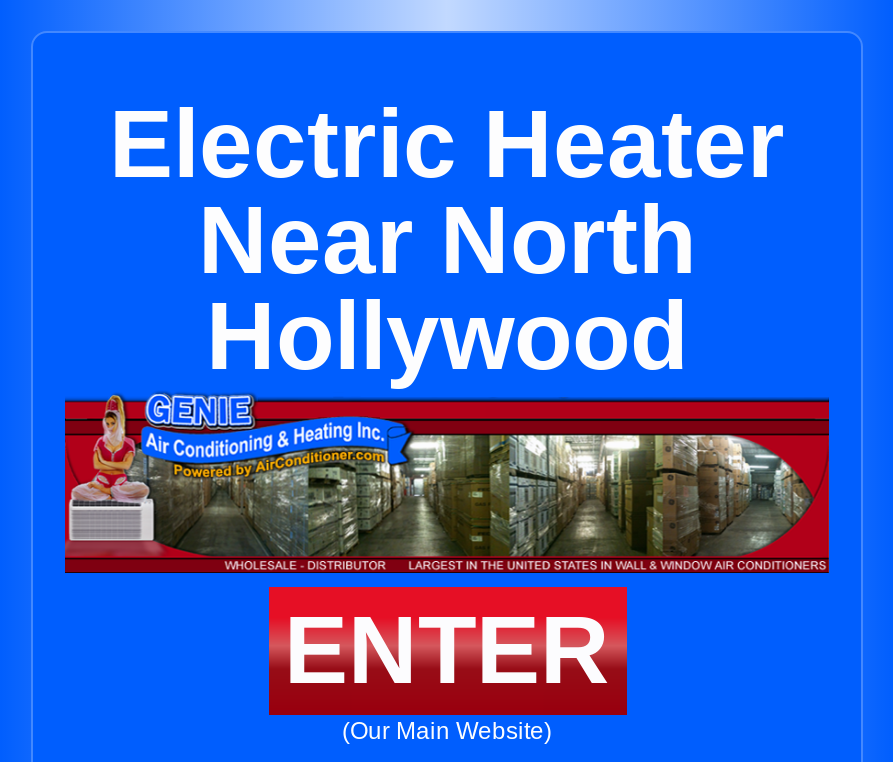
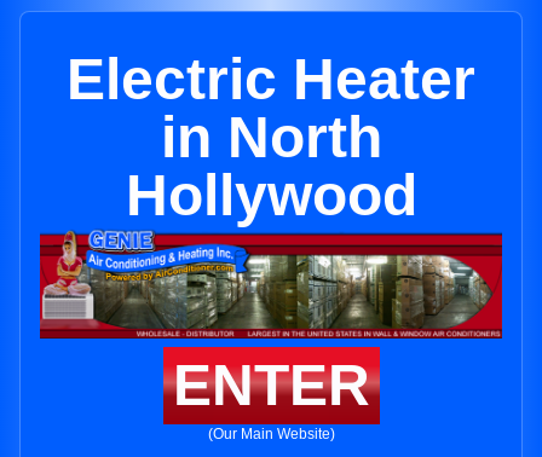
- Near North
+ in North
